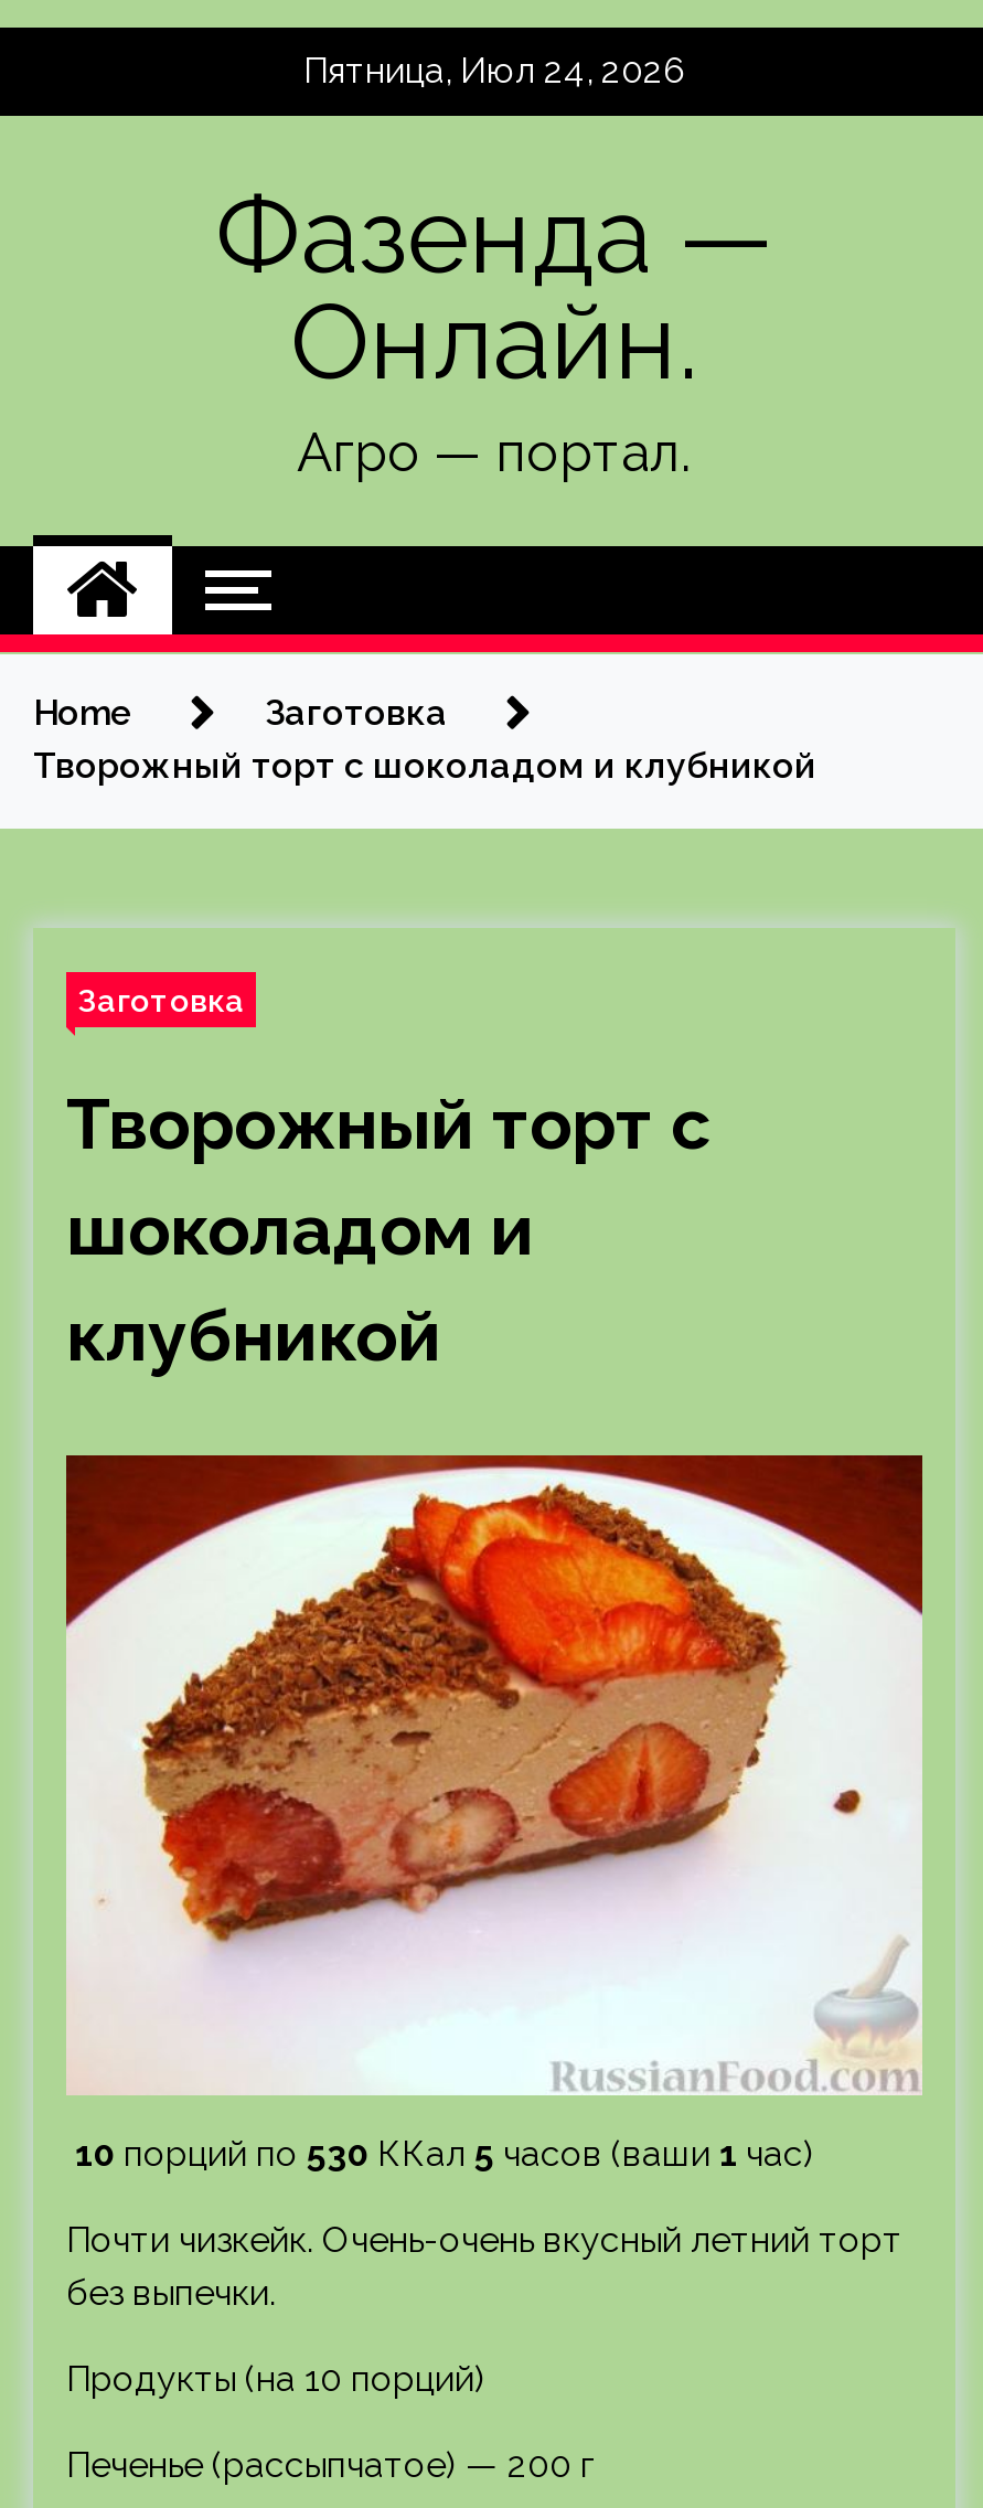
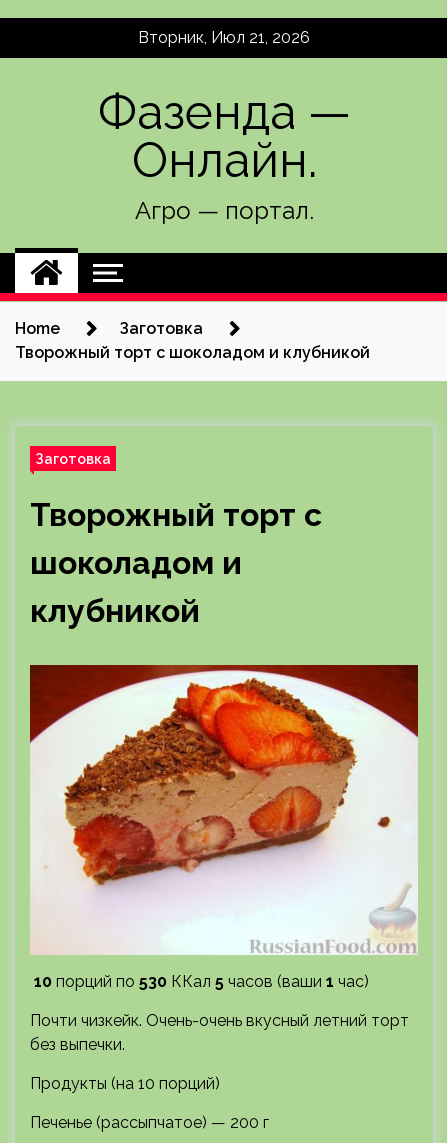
- Пятница, Июл 24, 2026
+ Вторник, Июл 21, 2026
